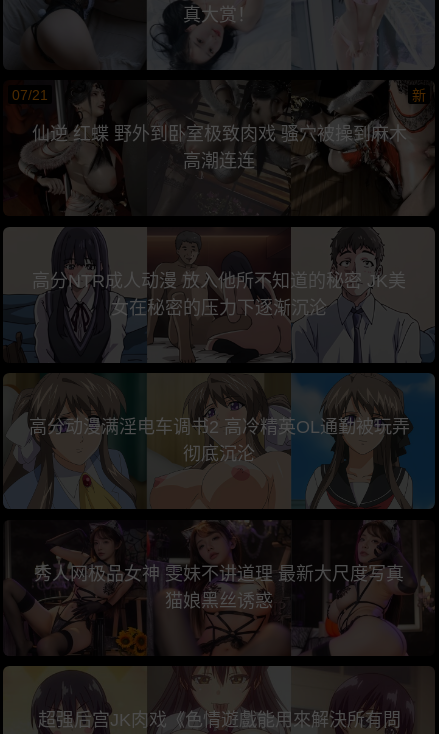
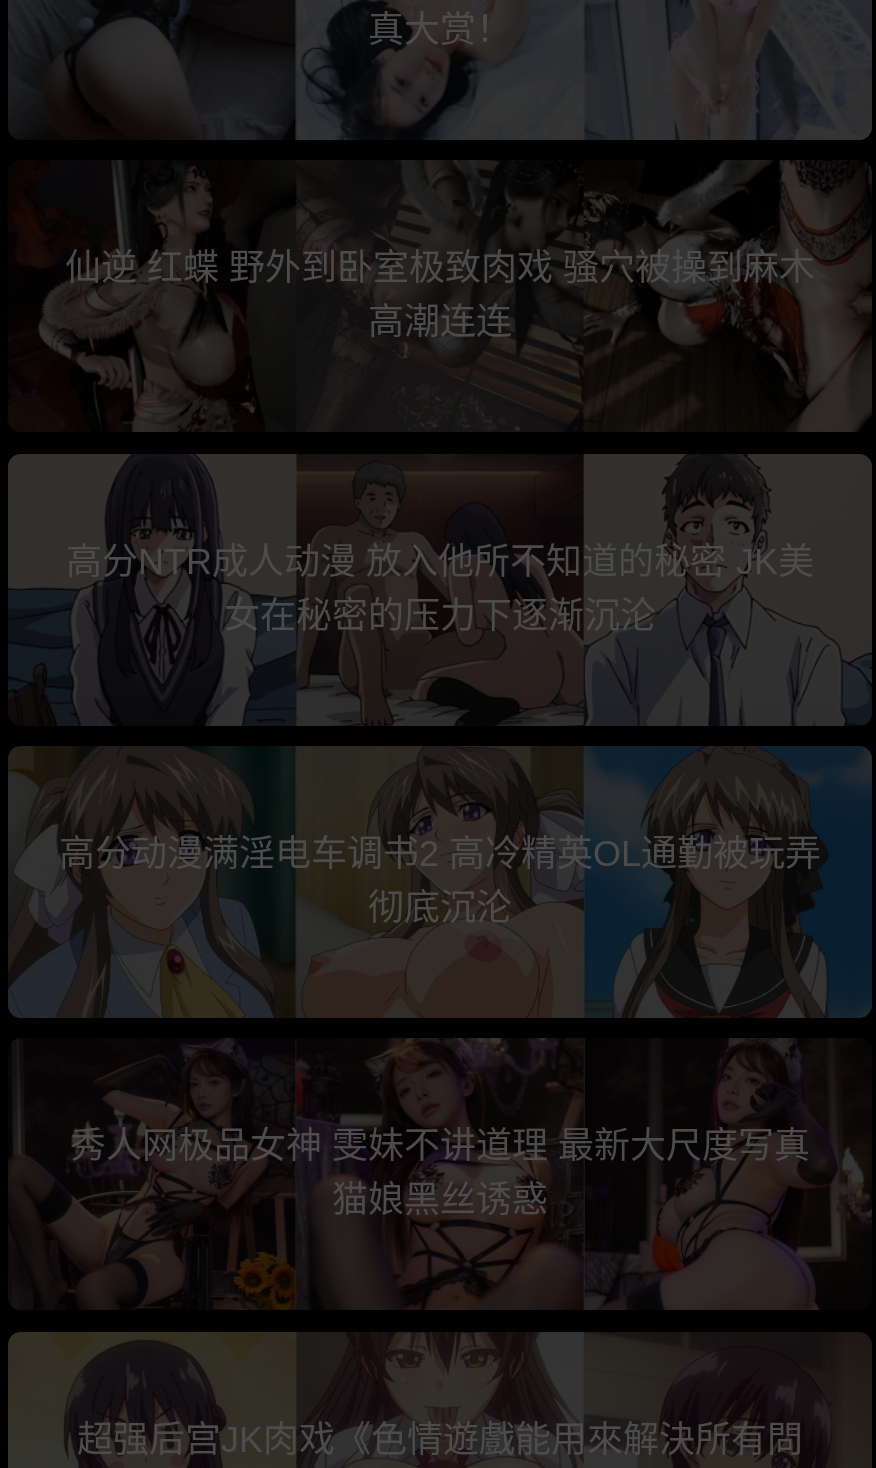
- 07/21
- 新
